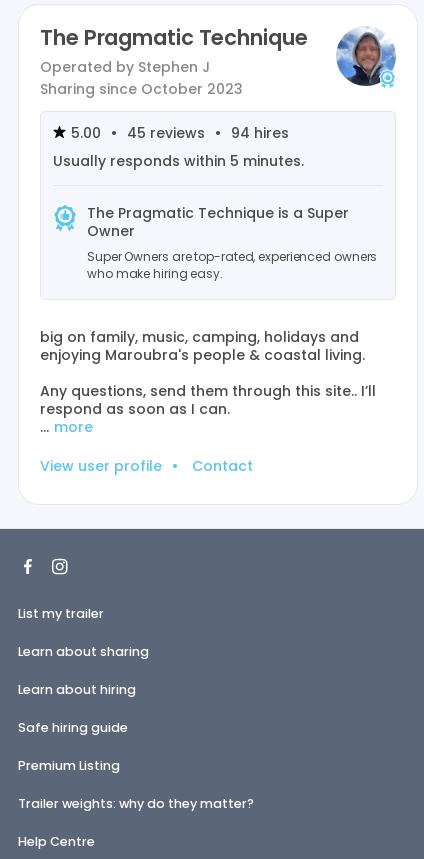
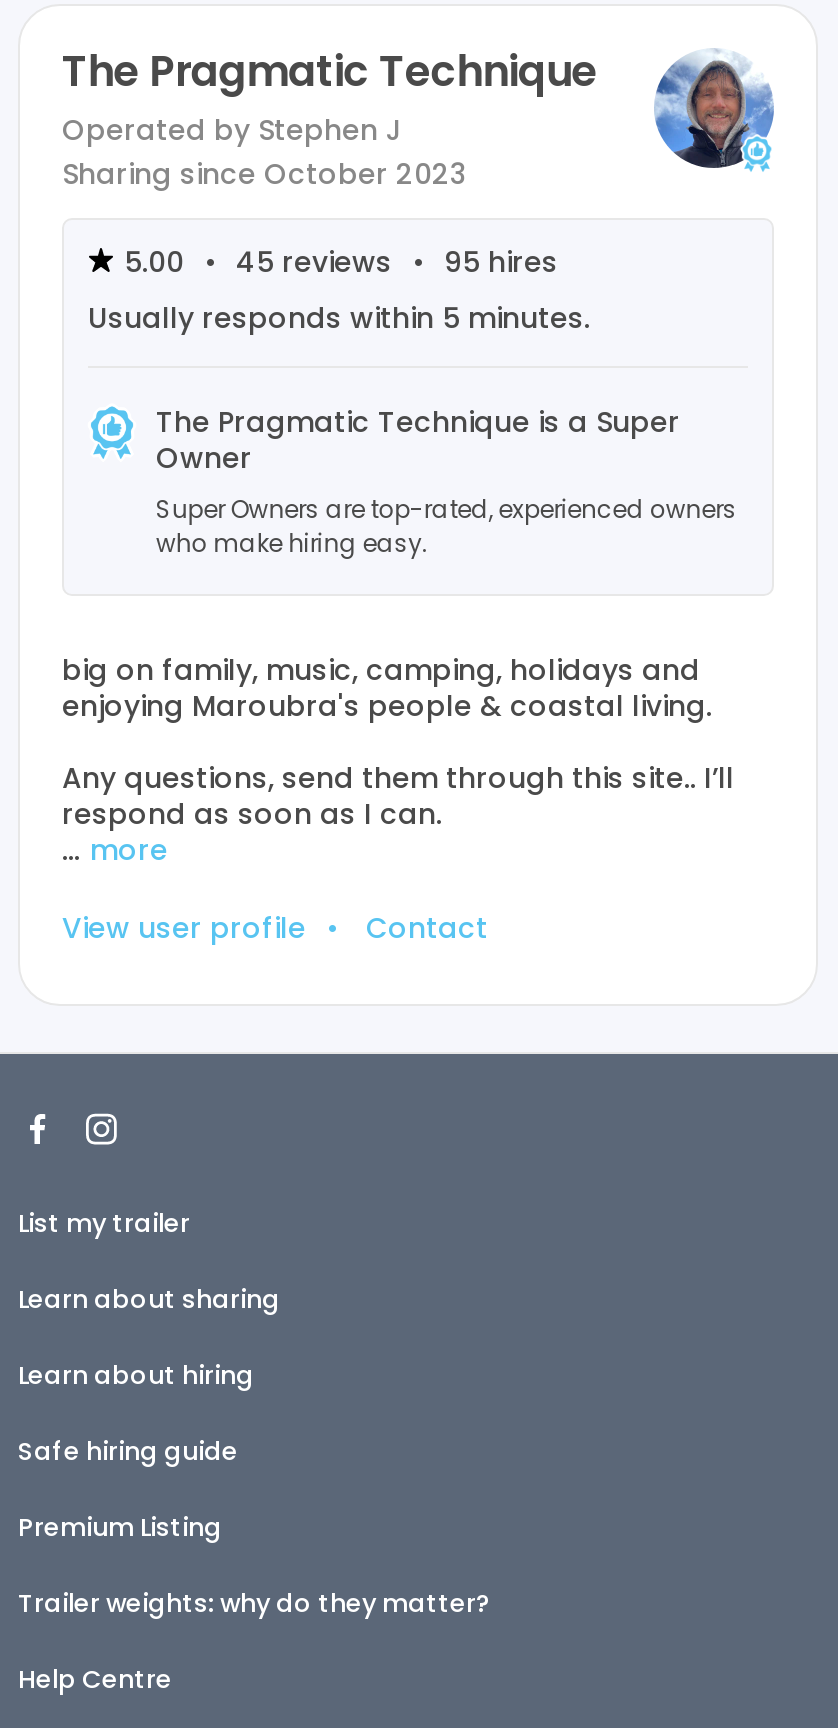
- 5.00 • 45 reviews • 94 hires
+ 5.00 • 45 reviews • 95 hires
